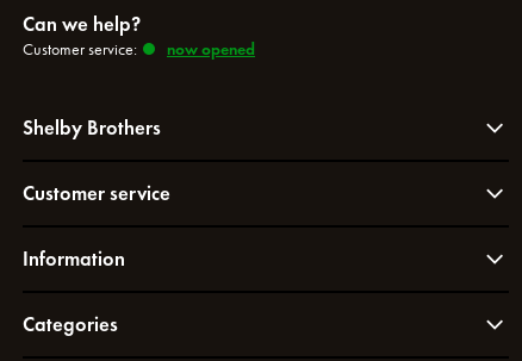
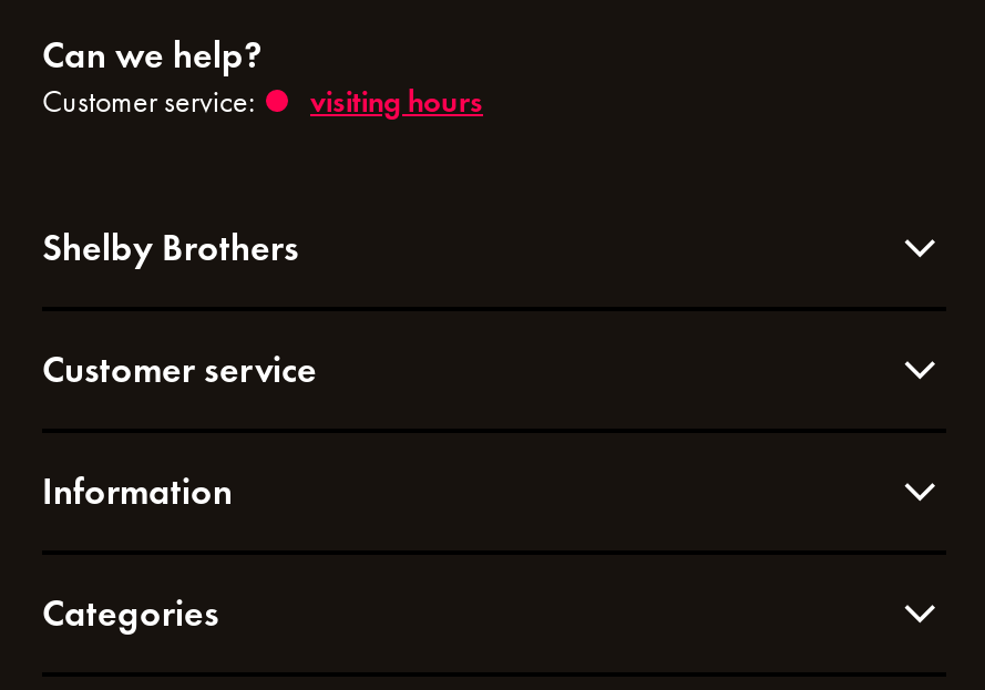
- now opened
+ visiting hours
